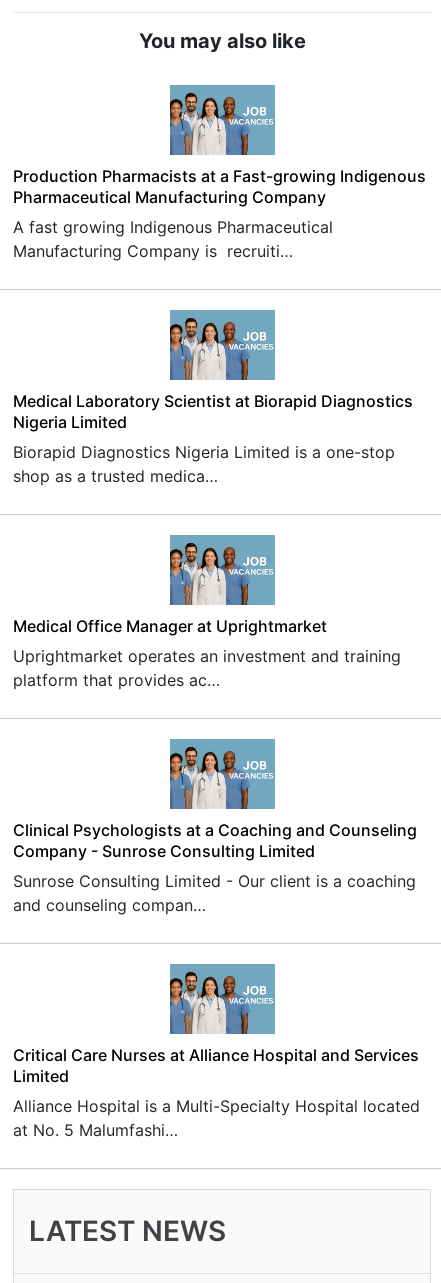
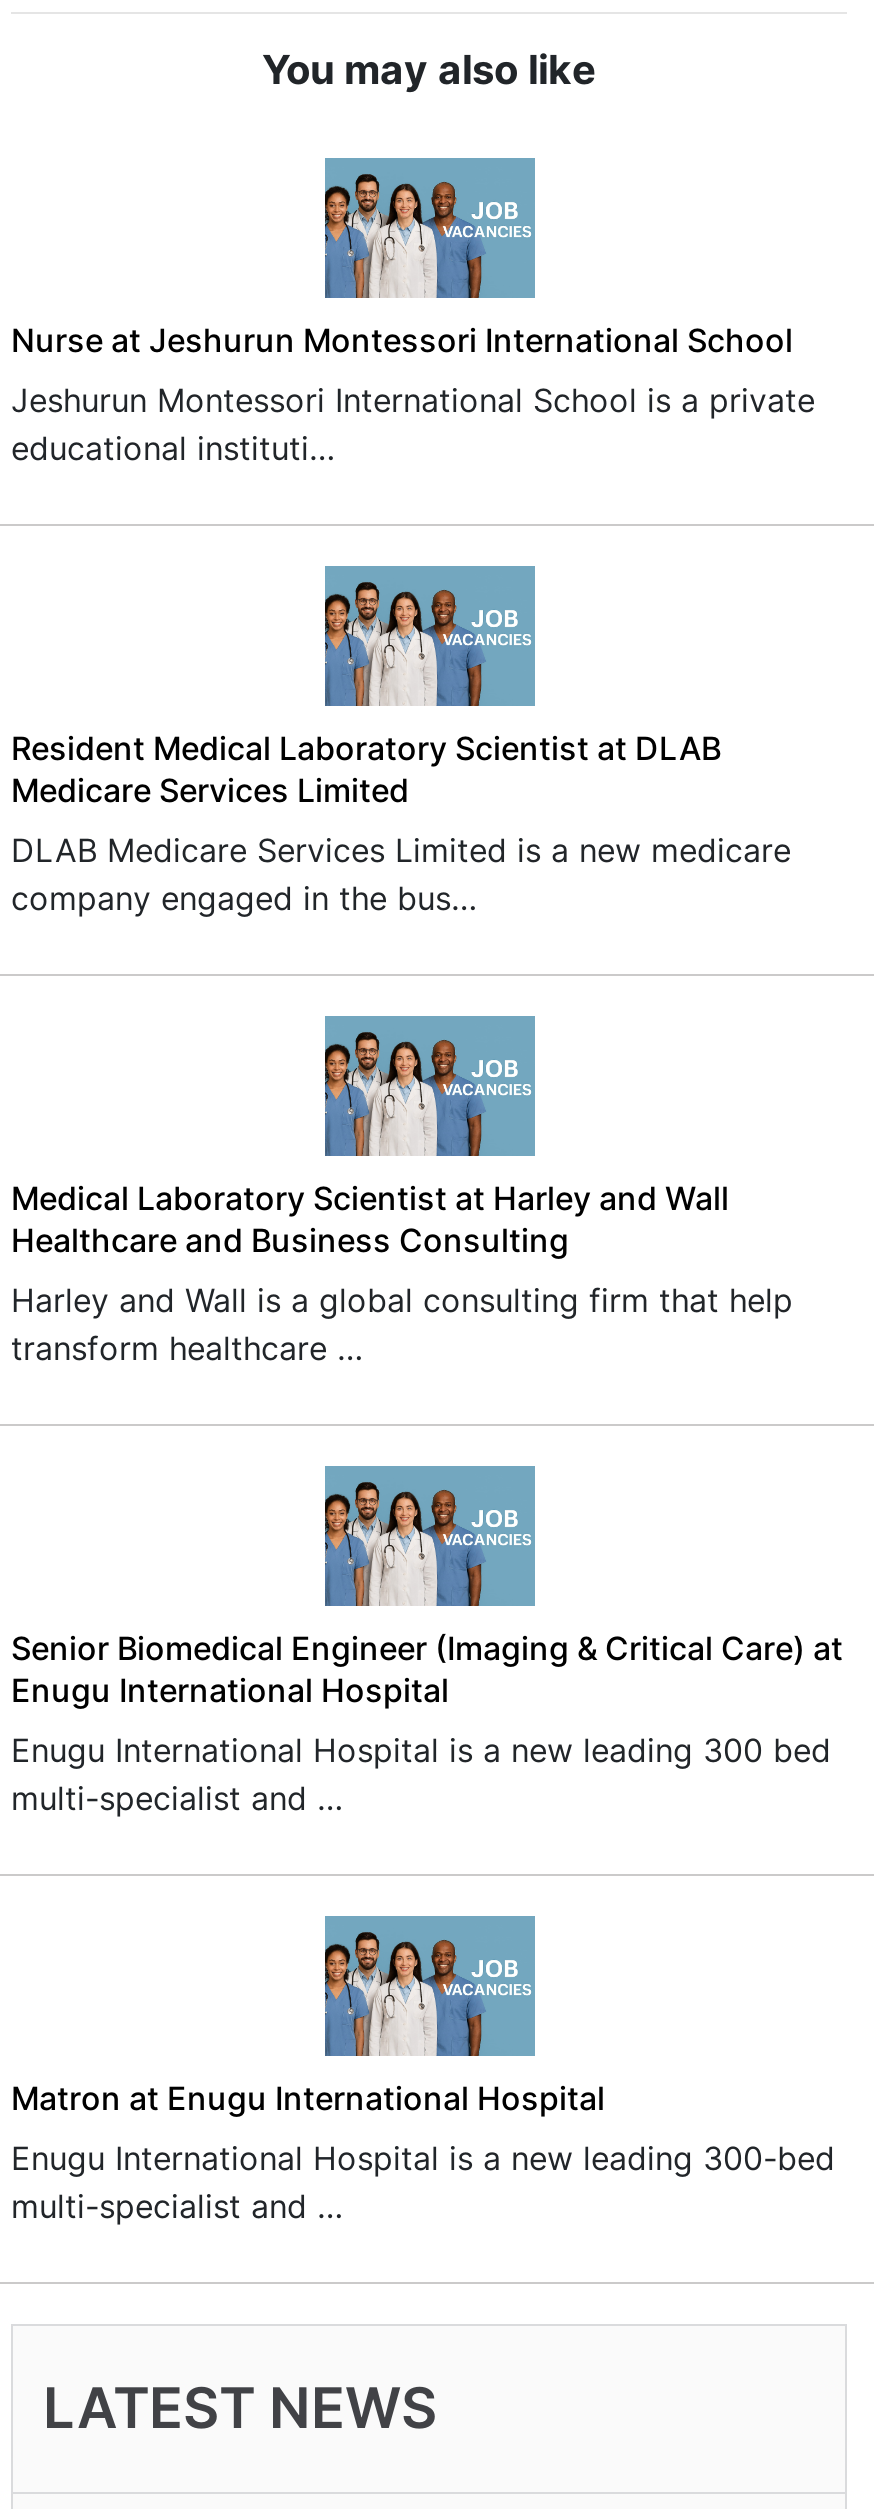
- Production Pharmacists at a Fast-growing Indigenous
- Pharmaceutical Manufacturing Company
+ Nurse at Jeshurun Montessori International School

- A fast growing Indigenous Pharmaceutical
- Manufacturing Company is recruiti…
+ Jeshurun Montessori International School is a private
+ educational instituti…

- Medical Laboratory Scientist at Biorapid Diagnostics
- Nigeria Limited
+ Resident Medical Laboratory Scientist at DLAB
+ Medicare Services Limited

- Biorapid Diagnostics Nigeria Limited is a one-stop
- shop as a trusted medica…
+ DLAB Medicare Services Limited is a new medicare
+ company engaged in the bus…

- Medical Office Manager at Uprightmarket
+ Medical Laboratory Scientist at Harley and Wall
+ Healthcare and Business Consulting

- Uprightmarket operates an investment and training
- platform that provides ac…
+ Harley and Wall is a global consulting firm that help
+ transform healthcare …

- Clinical Psychologists at a Coaching and Counseling
- Company - Sunrose Consulting Limited
+ Senior Biomedical Engineer (Imaging & Critical Care) at
+ Enugu International Hospital

- Sunrose Consulting Limited - Our client is a coaching
- and counseling compan…
+ Enugu International Hospital is a new leading 300 bed
+ multi-specialist and …

- Critical Care Nurses at Alliance Hospital and Services
- Limited
+ Matron at Enugu International Hospital

- Alliance Hospital is a Multi-Specialty Hospital located
- at No. 5 Malumfashi…
+ Enugu International Hospital is a new leading 300-bed
+ multi-specialist and …
